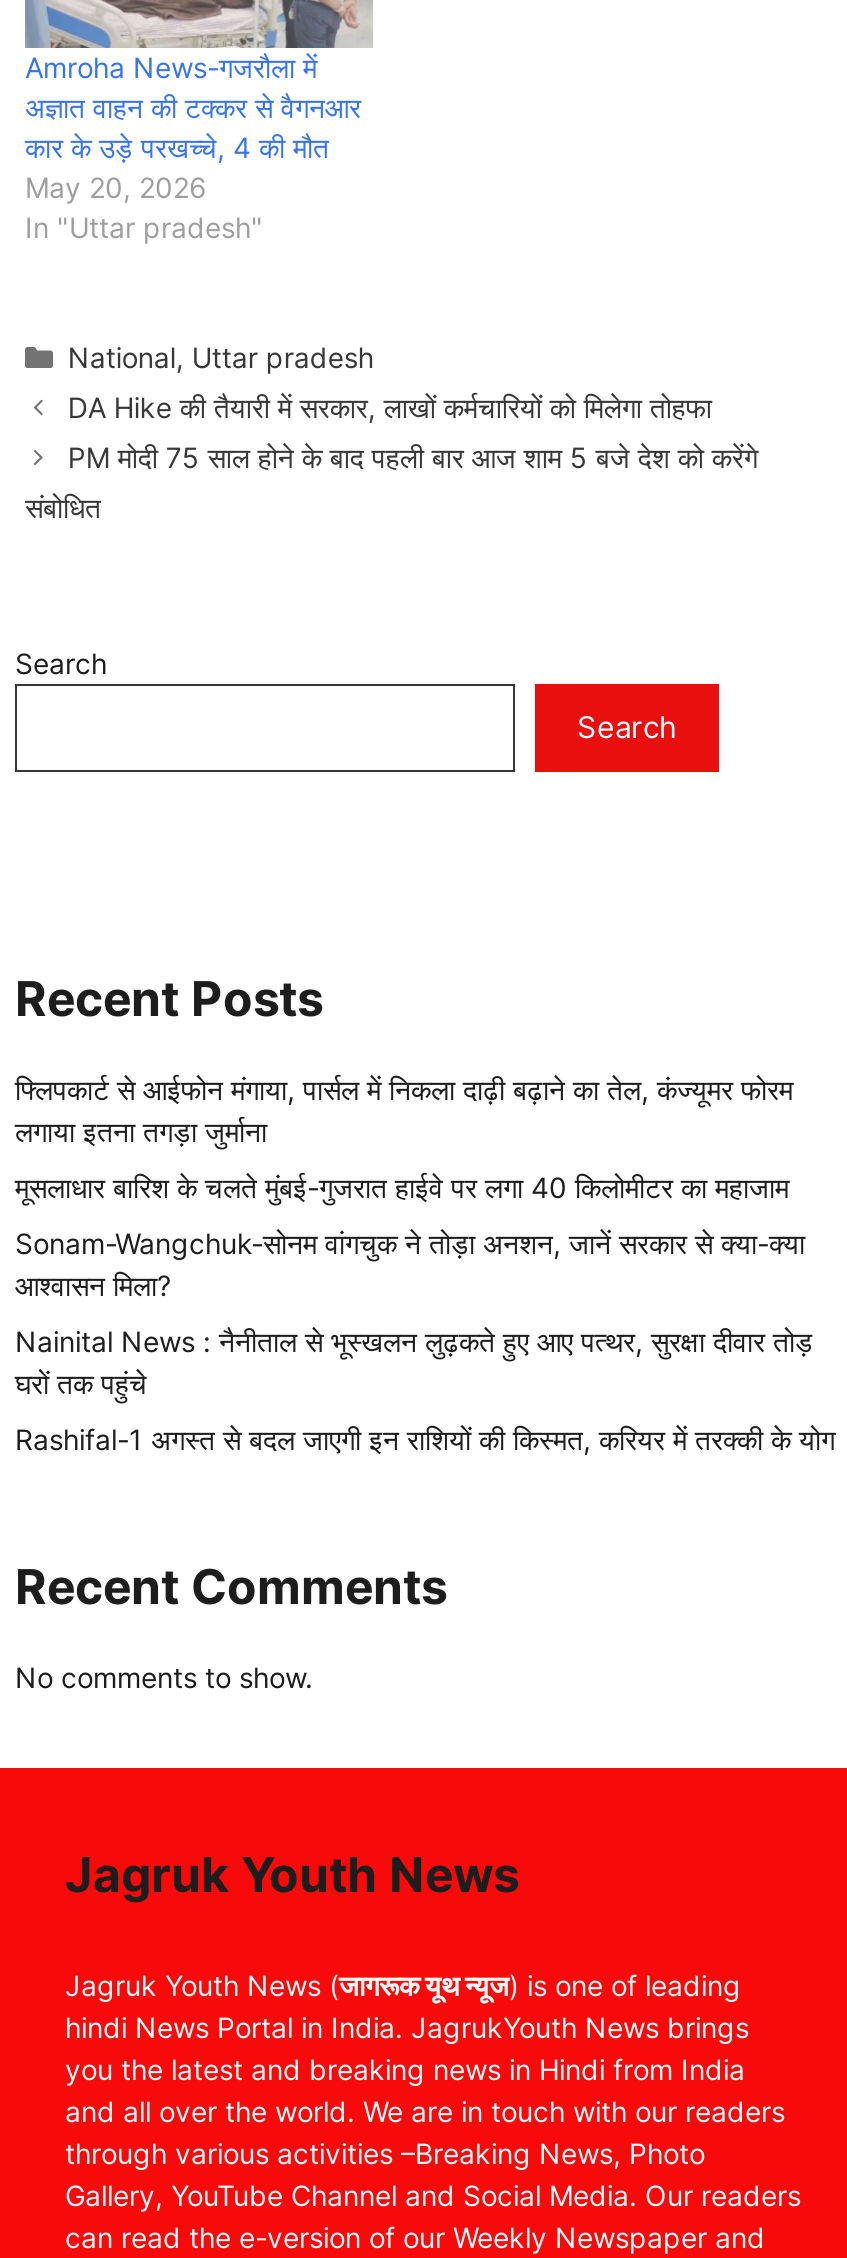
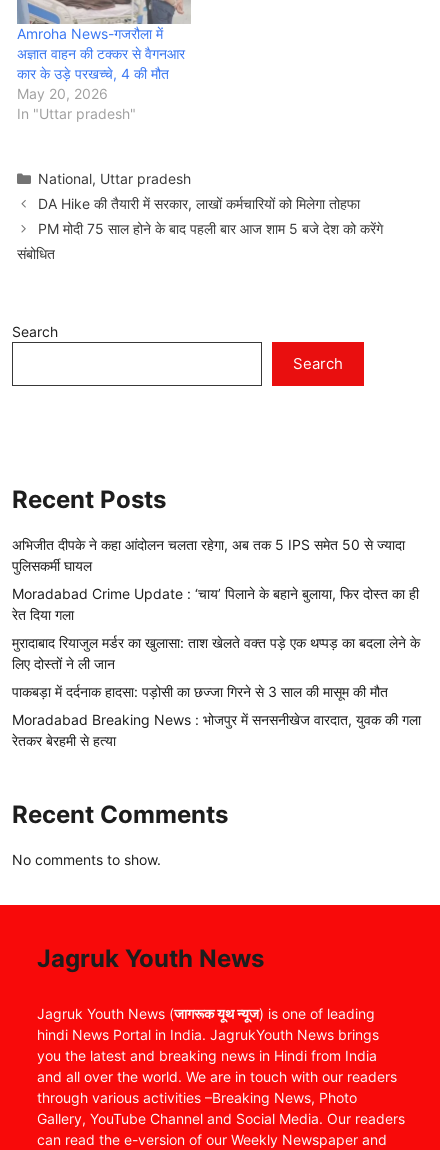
- फ्लिपकार्ट से आईफोन मंगाया, पार्सल में निकला दाढ़ी बढ़ाने का तेल, कंज्यूमर फोरम
- लगाया इतना तगड़ा जुर्माना
+ अभिजीत दीपके ने कहा आंदोलन चलता रहेगा, अब तक 5 IPS समेत 50 से ज्यादा
+ पुलिसकर्मी घायल

- मूसलाधार बारिश के चलते मुंबई-गुजरात हाईवे पर लगा 40 किलोमीटर का महाजाम
+ Moradabad Crime Update : ‘चाय’ पिलाने के बहाने बुलाया, फिर दोस्त का ही
+ रेत दिया गला

- Sonam-Wangchuk-सोनम वांगचुक ने तोड़ा अनशन, जानें सरकार से क्या-क्या
- आश्वासन मिला?
+ मुरादाबाद रियाजुल मर्डर का खुलासा: ताश खेलते वक्त पड़े एक थप्पड़ का बदला लेने के
+ लिए दोस्तों ने ली जान

- Nainital News : नैनीताल से भूस्खलन लुढ़कते हुए आए पत्थर, सुरक्षा दीवार तोड़
- घरों तक पहुंचे
+ पाकबड़ा में दर्दनाक हादसा: पड़ोसी का छज्जा गिरने से 3 साल की मासूम की मौत

- Rashifal-1 अगस्त से बदल जाएगी इन राशियों की किस्मत, करियर में तरक्की के योग
+ Moradabad Breaking News : भोजपुर में सनसनीखेज वारदात, युवक की गला
+ रेतकर बेरहमी से हत्या
